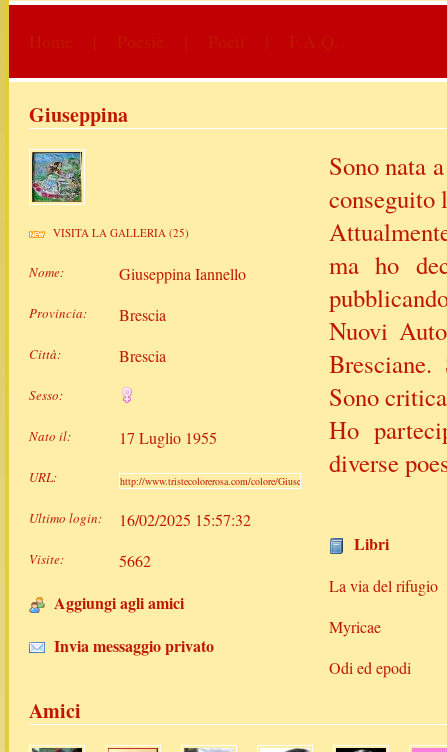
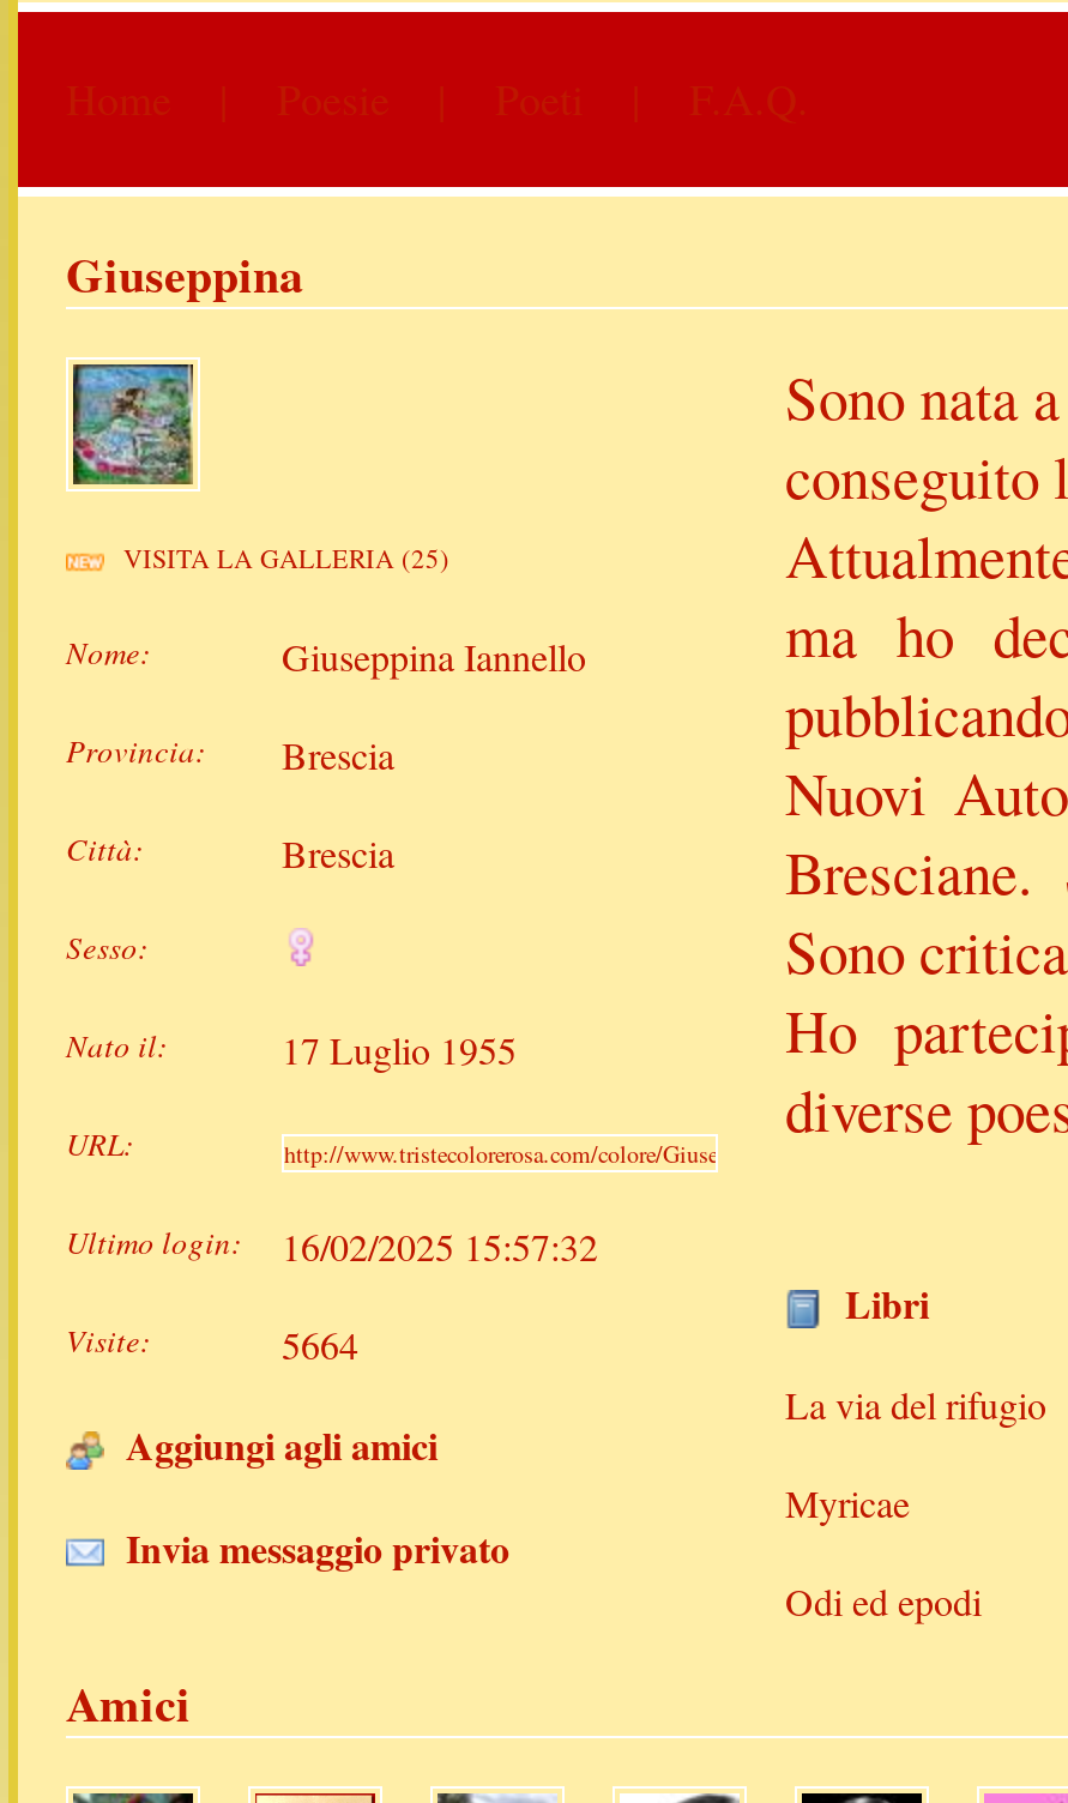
- 5662
+ 5664
